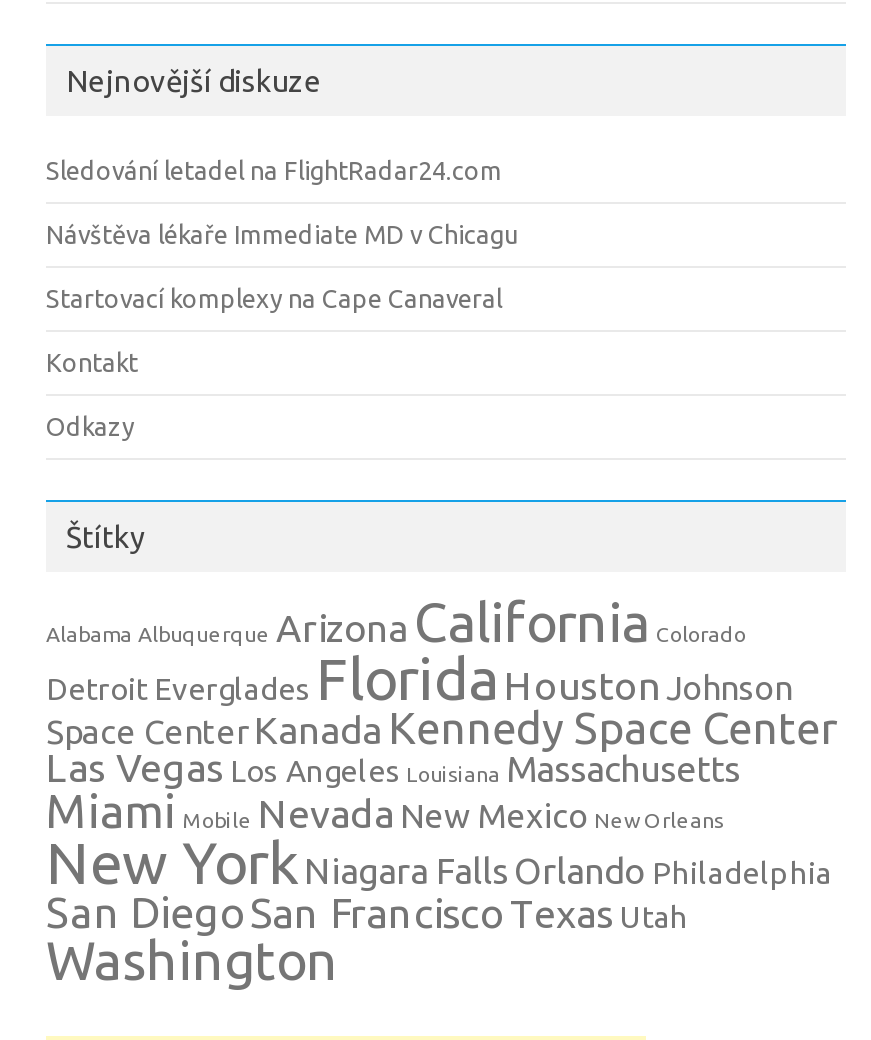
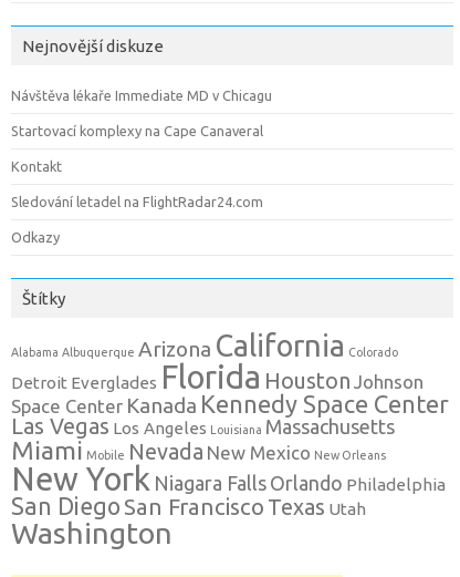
moved down: Sledování letadel na FlightRadar24.com

moved up: Návštěva lékaře Immediate MD v Chicagu | Startovací komplexy na Cape Canaveral | Kontakt
